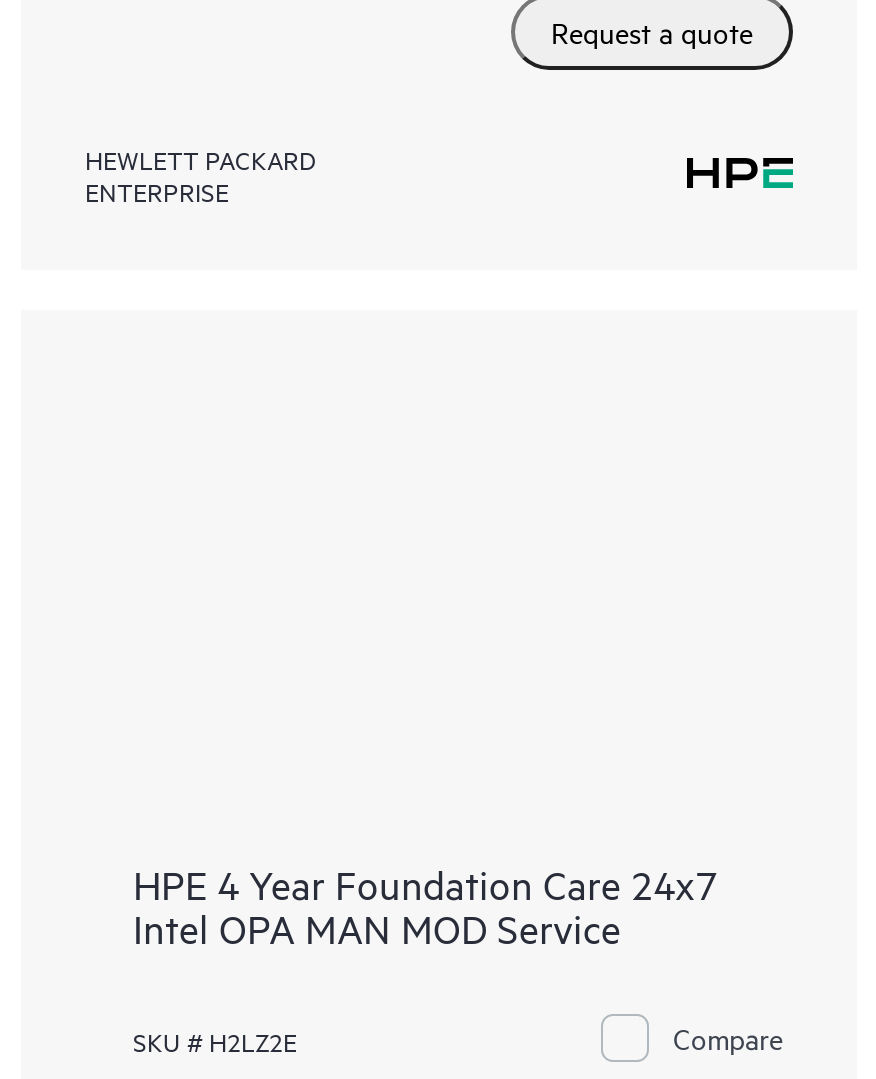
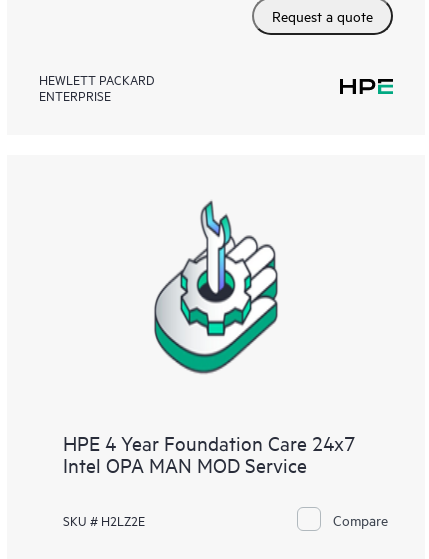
+ [image]
